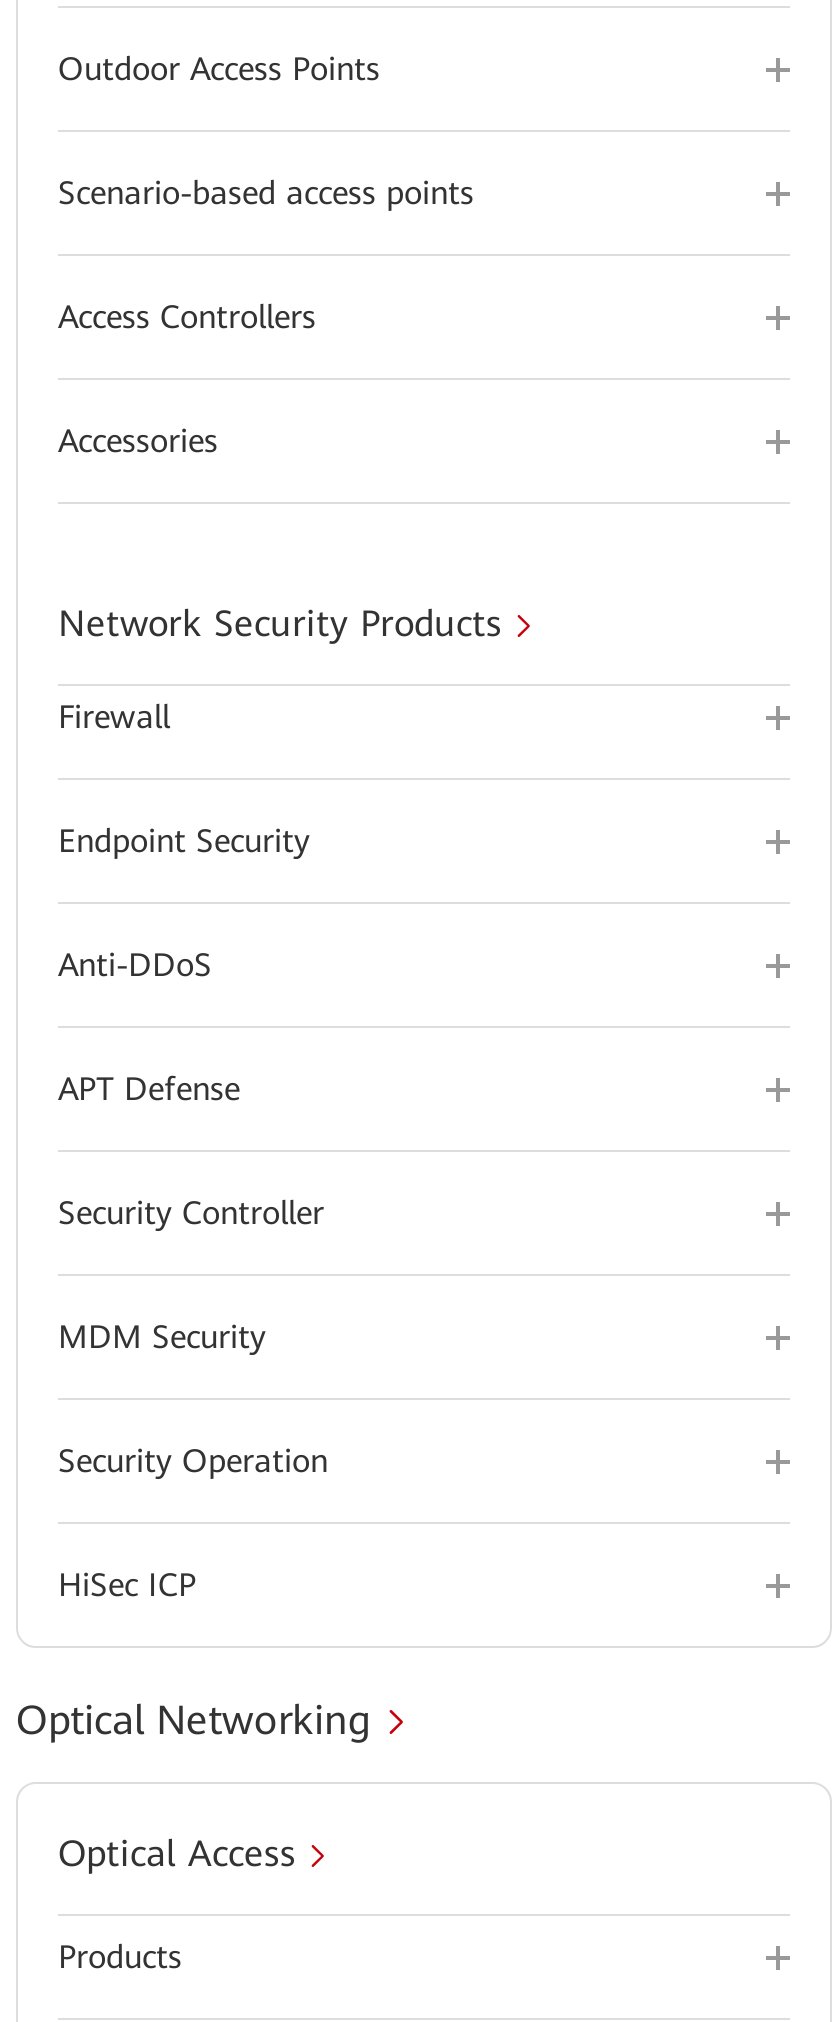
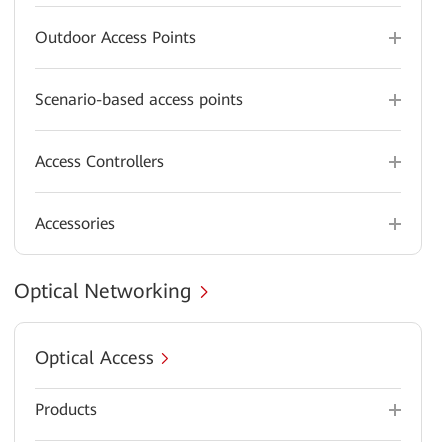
- Network Security Products
- Firewall
- Endpoint Security
- Anti-DDoS
- APT Defense
- Security Controller
- MDM Security
- Security Operation
- HiSec ICP
